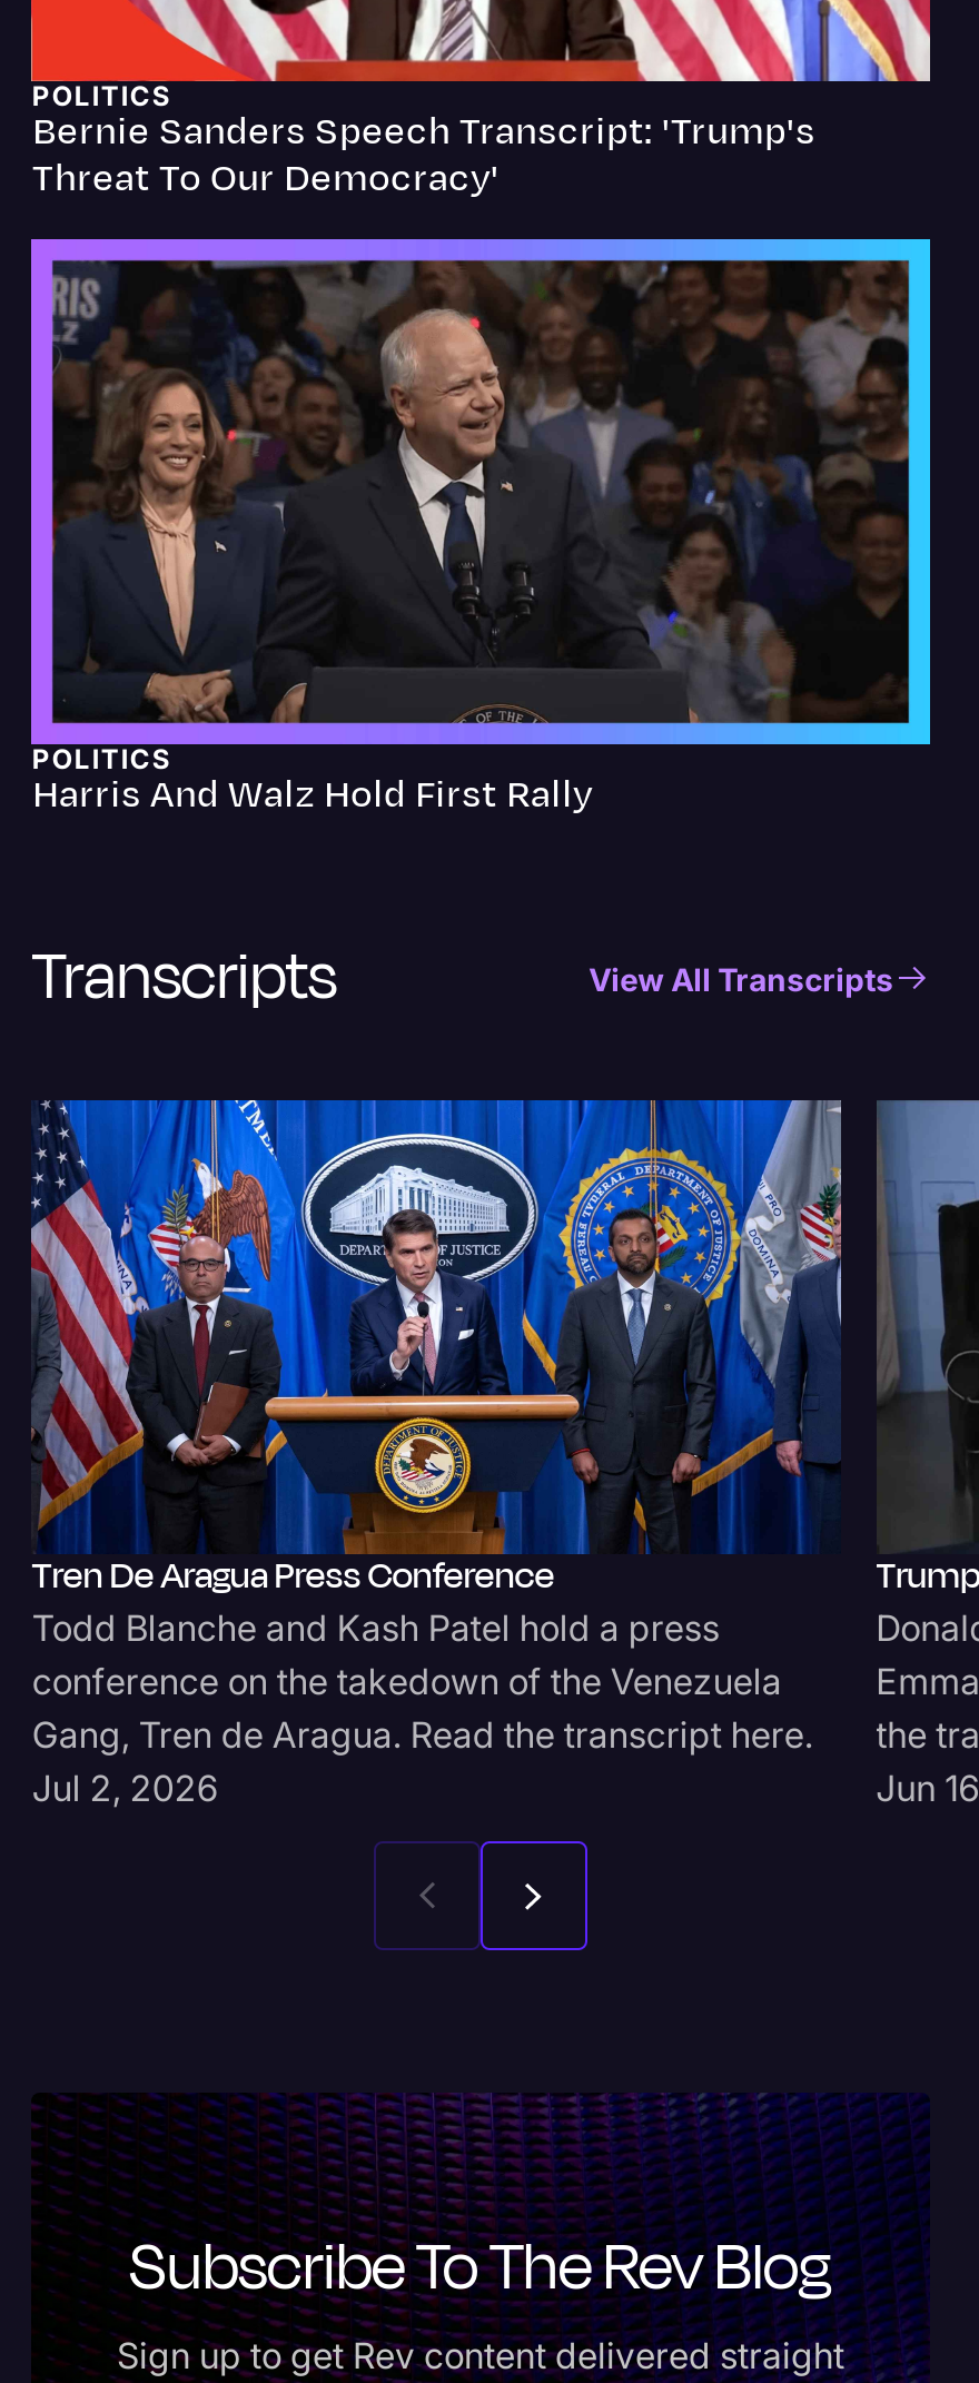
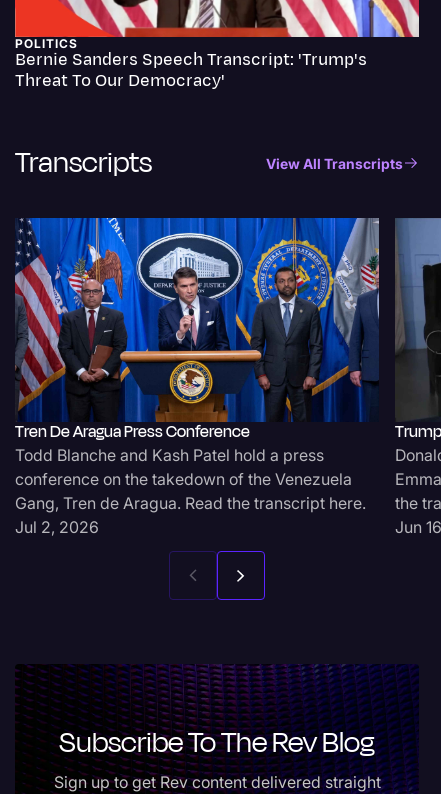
- [image]
- POLITICS
- Harris And Walz Hold First Rally
